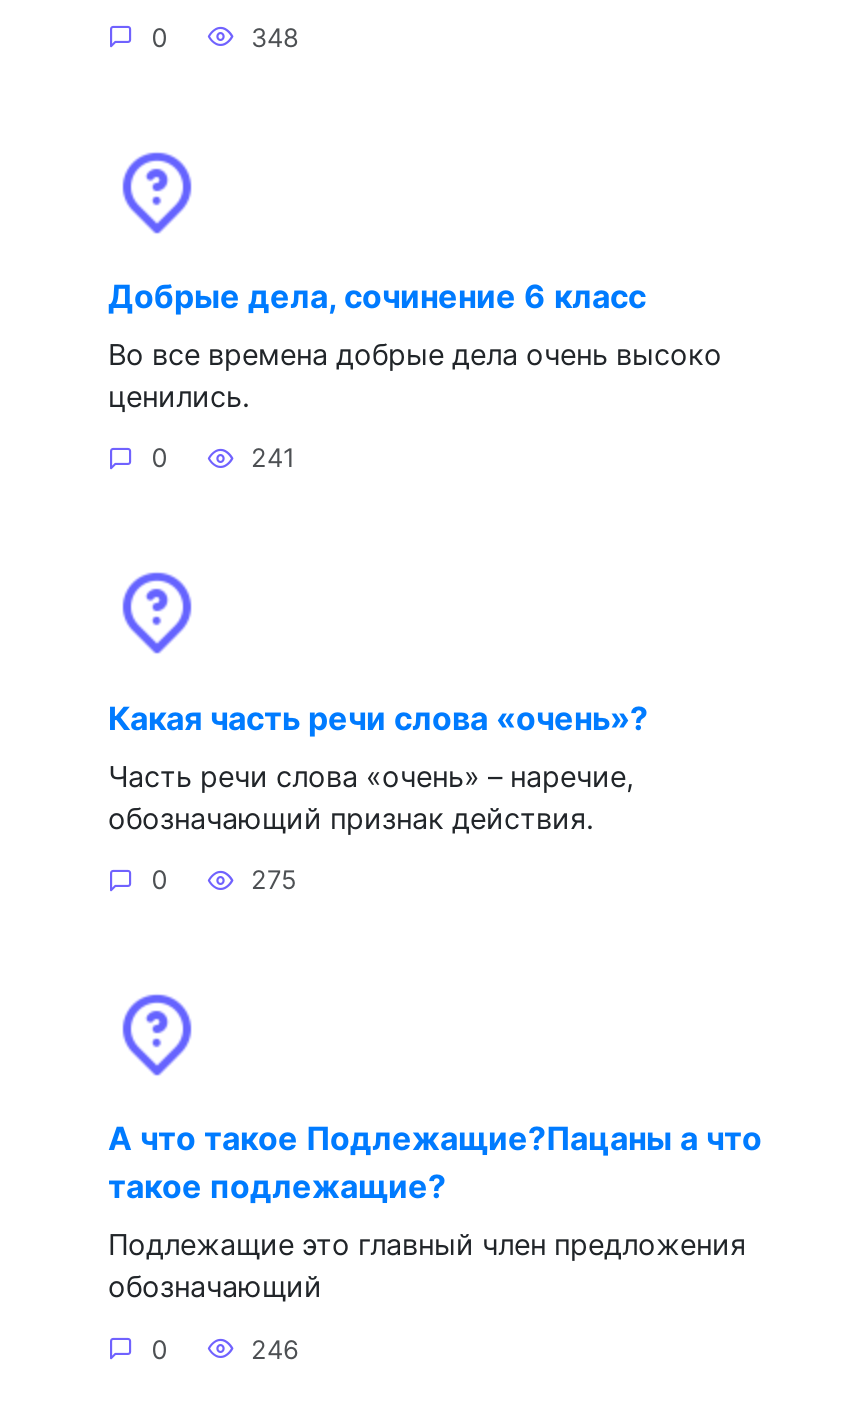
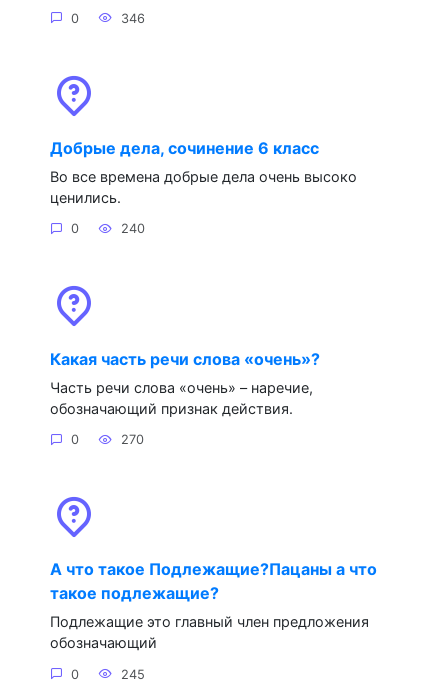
- 348
+ 346

- 241
+ 240

- 275
+ 270

- 246
+ 245
